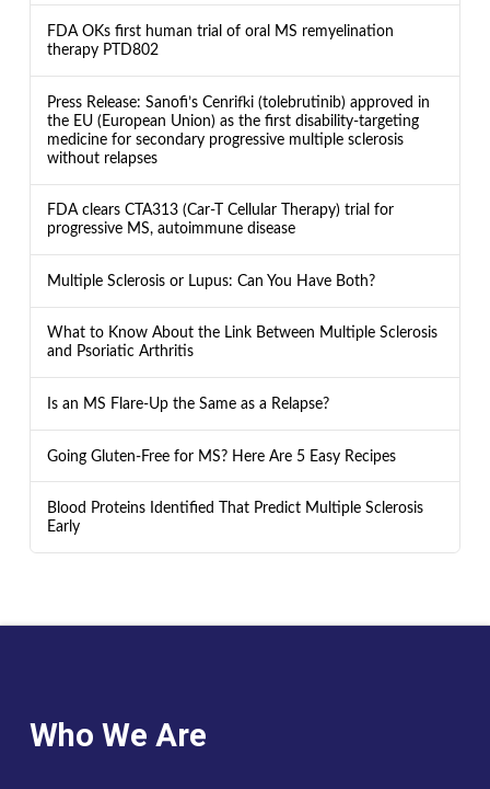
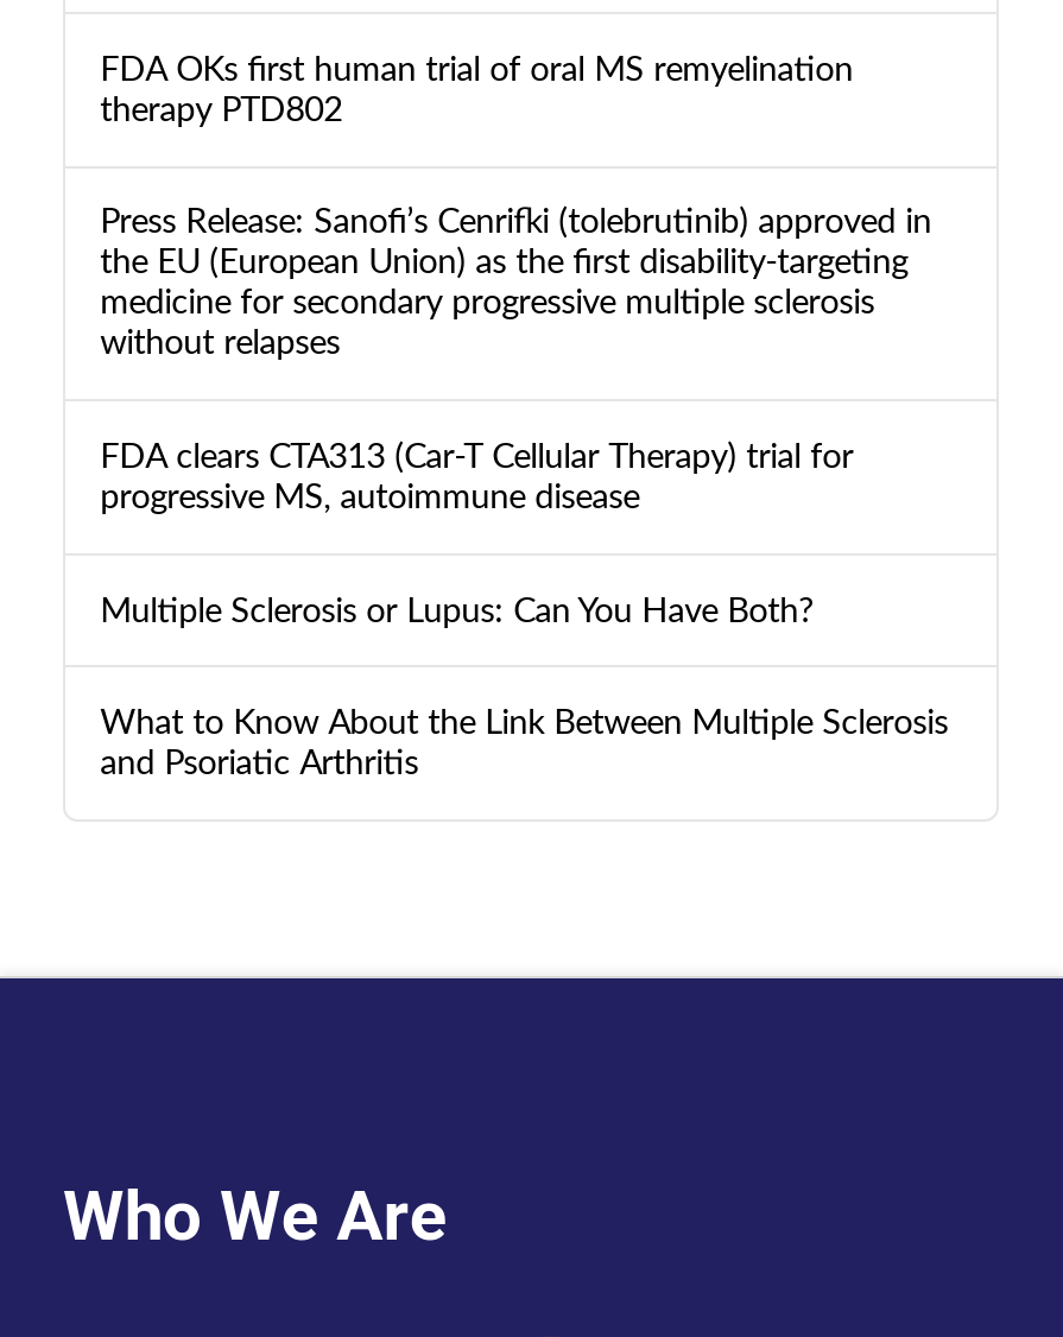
- Is an MS Flare-Up the Same as a Relapse?
- Going Gluten-Free for MS? Here Are 5 Easy Recipes
- Blood Proteins Identified That Predict Multiple Sclerosis
- Early
